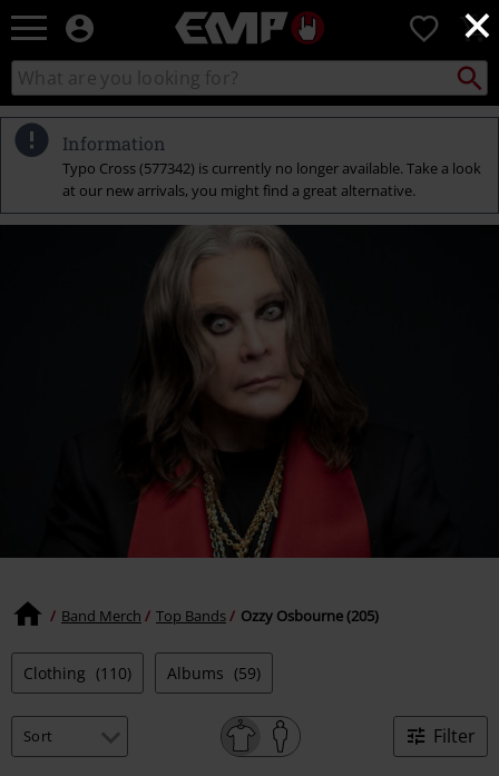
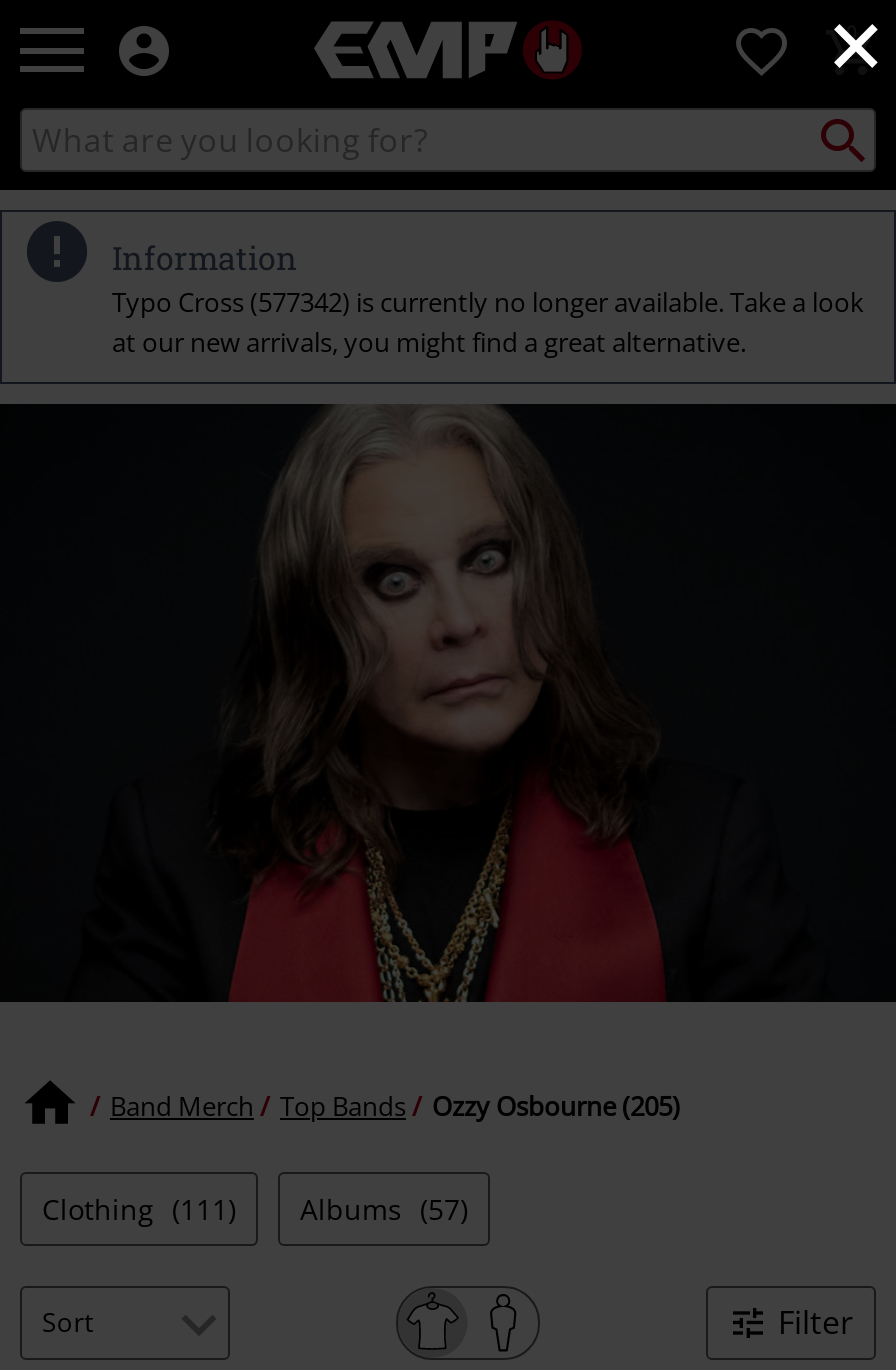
- Clothing (110)
+ Clothing (111)

- Albums (59)
+ Albums (57)
